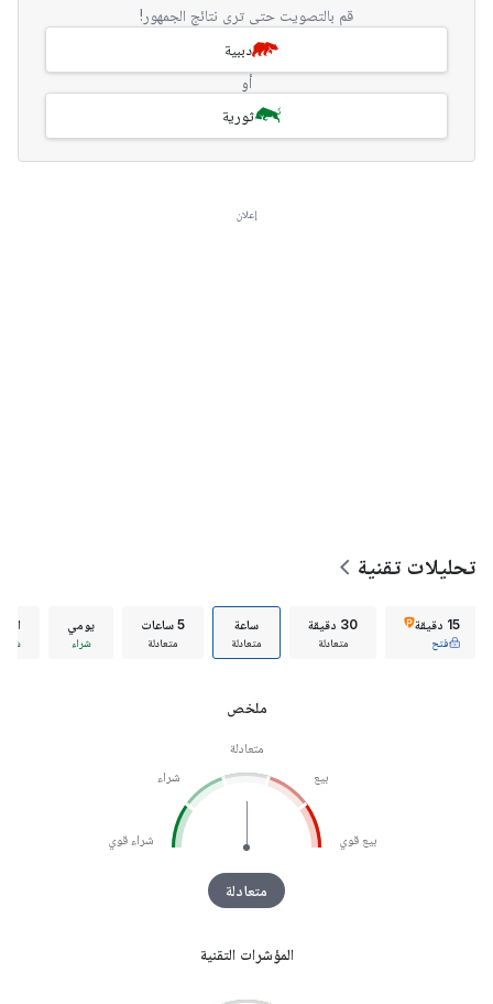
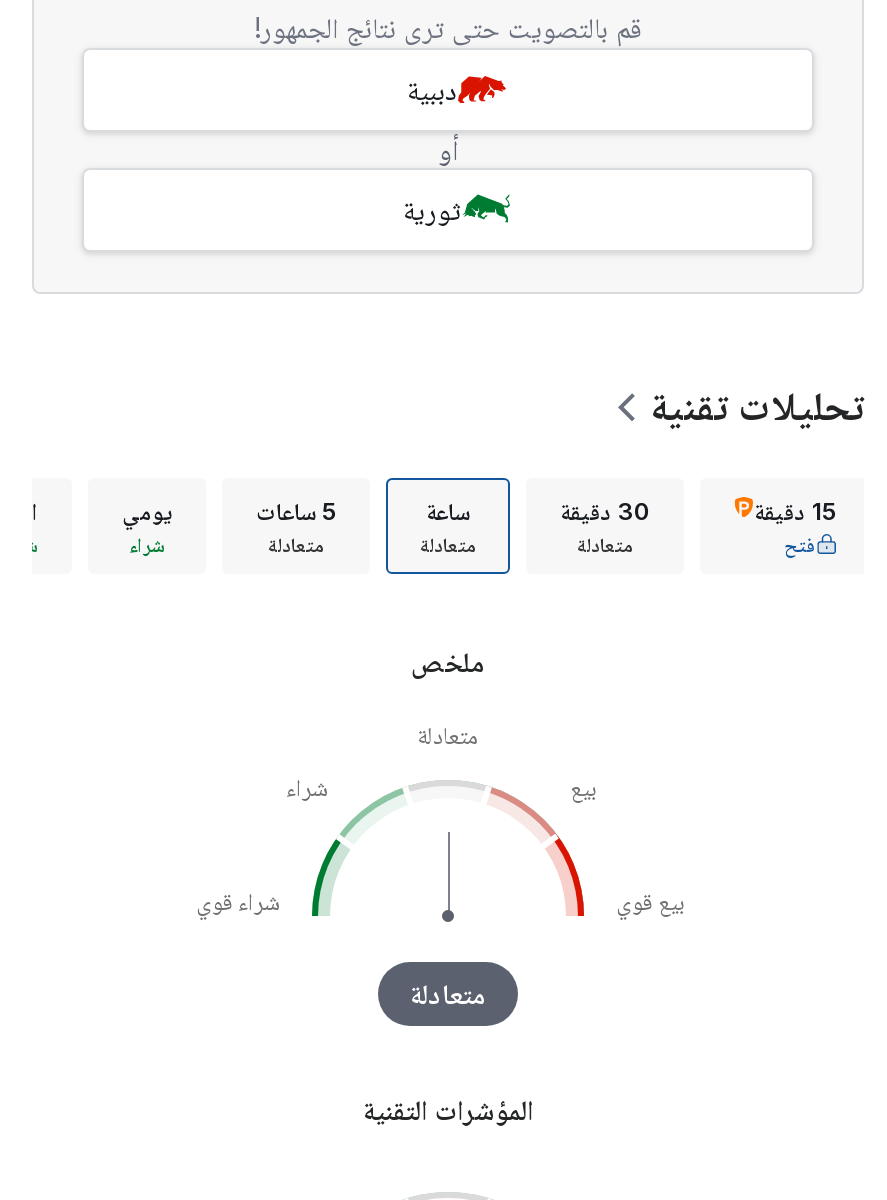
- إعلان
